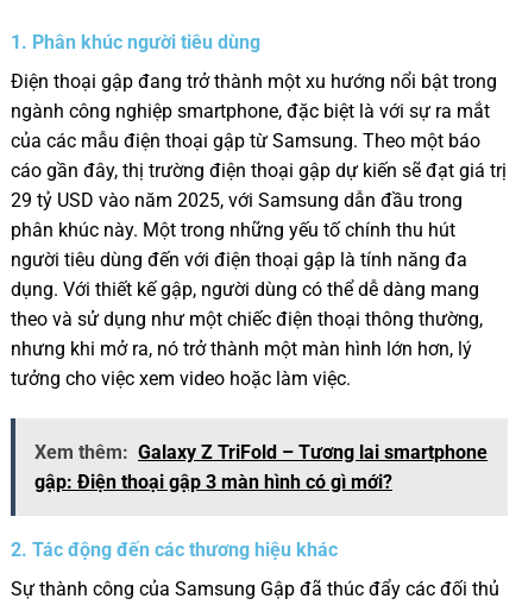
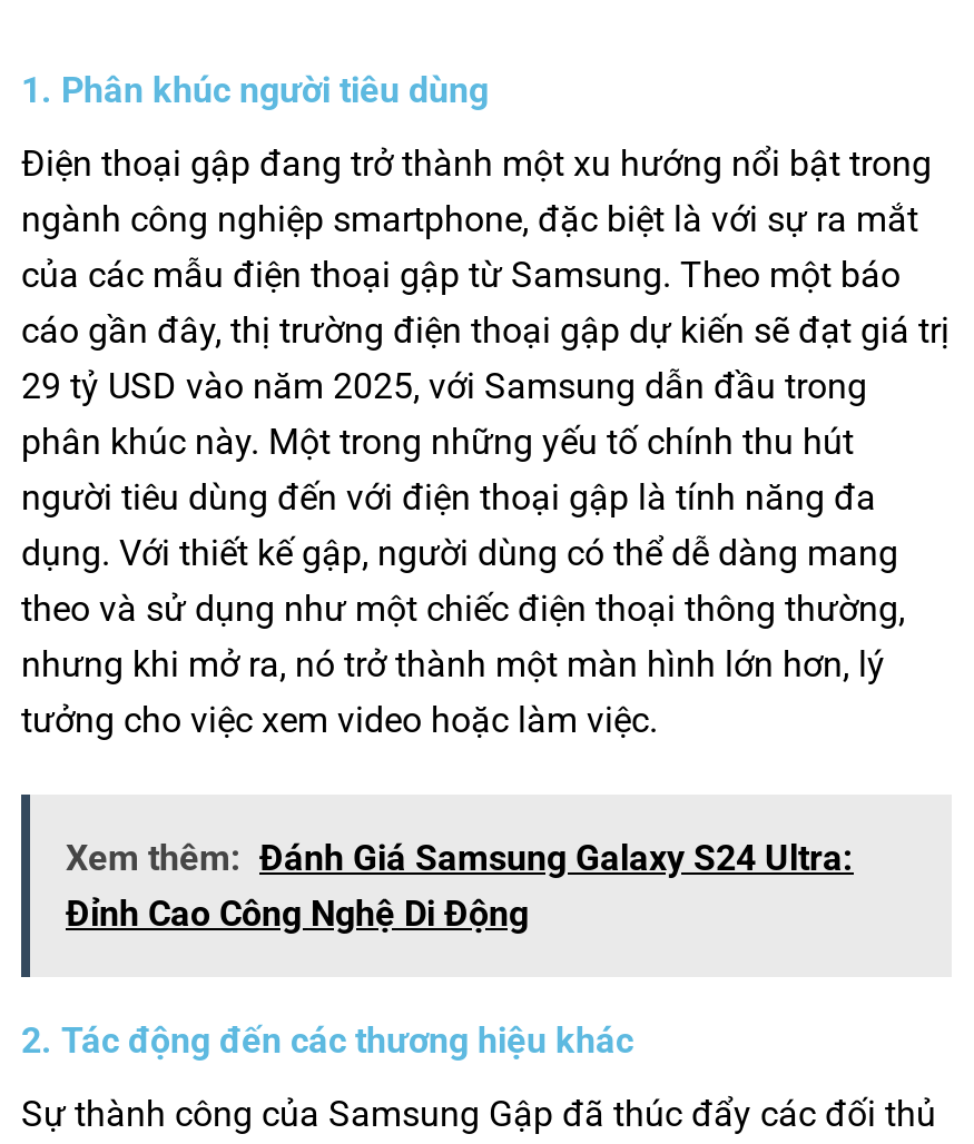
- Xem thêm: Galaxy Z TriFold – Tương lai smartphone
- gập: Điện thoại gập 3 màn hình có gì mới?
+ Xem thêm: Đánh Giá Samsung Galaxy S24 Ultra:
+ Đỉnh Cao Công Nghệ Di Động
